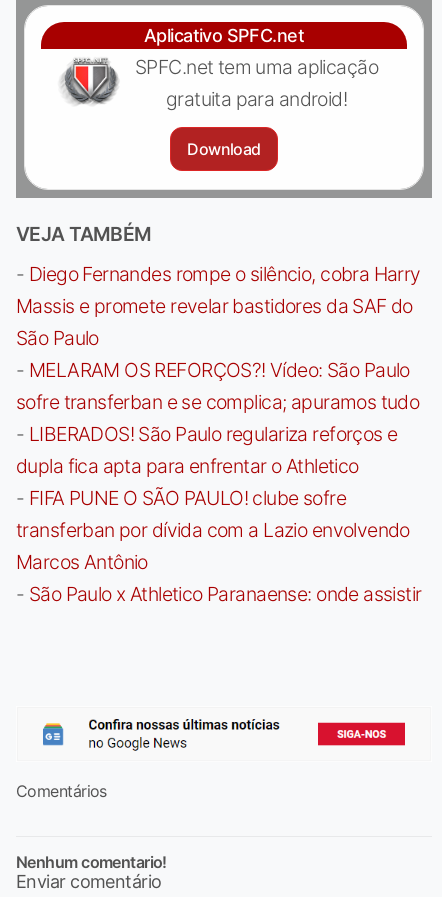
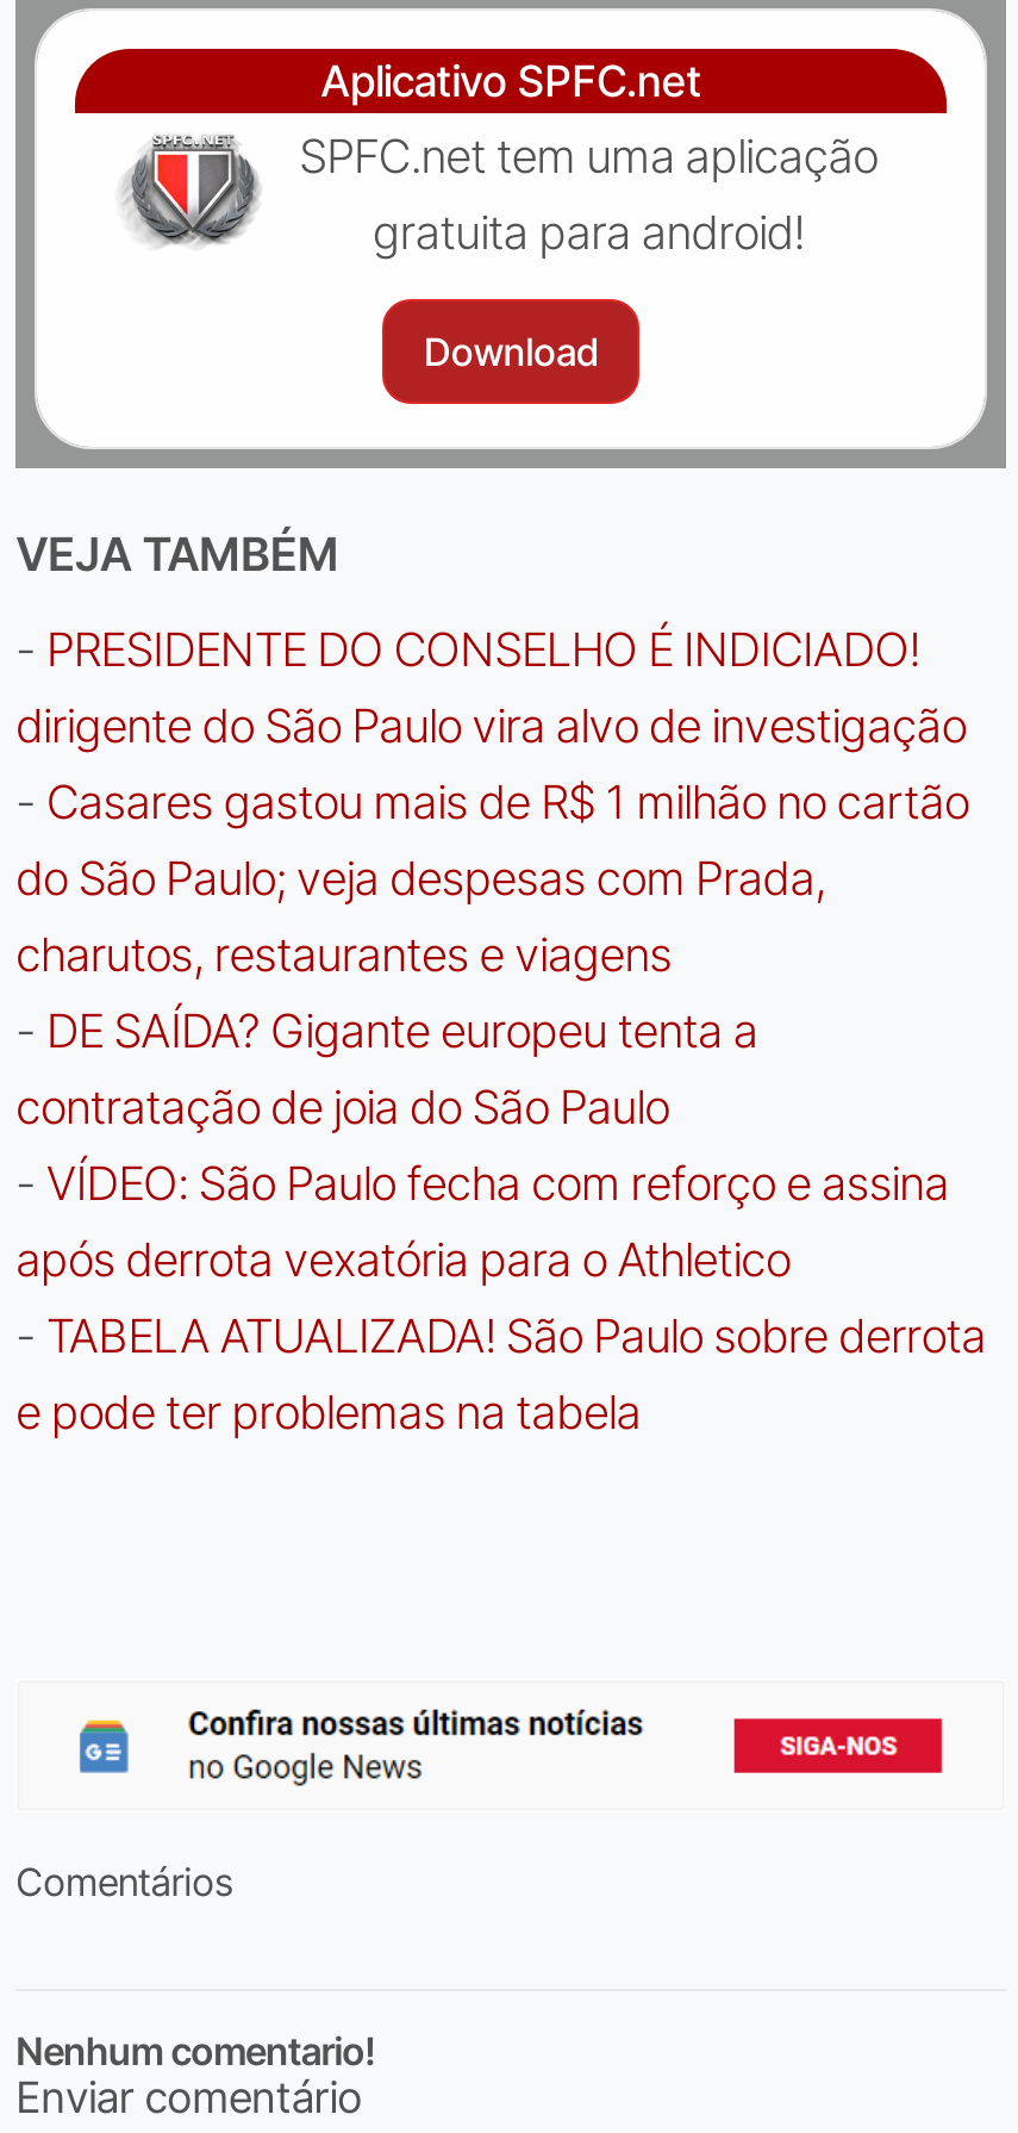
- - Diego Fernandes rompe o silêncio, cobra Harry
- Massis e promete revelar bastidores da SAF do
- São Paulo
- - MELARAM OS REFORÇOS?! Vídeo: São Paulo
- sofre transferban e se complica; apuramos tudo
- - LIBERADOS! São Paulo regulariza reforços e
- dupla fica apta para enfrentar o Athletico
- - FIFA PUNE O SÃO PAULO! clube sofre
- transferban por dívida com a Lazio envolvendo
- Marcos Antônio
- - São Paulo x Athletico Paranaense: onde assistir
+ - PRESIDENTE DO CONSELHO É INDICIADO!
+ dirigente do São Paulo vira alvo de investigação
+ - Casares gastou mais de R$ 1 milhão no cartão
+ do São Paulo; veja despesas com Prada,
+ charutos, restaurantes e viagens
+ - DE SAÍDA? Gigante europeu tenta a
+ contratação de joia do São Paulo
+ - VÍDEO: São Paulo fecha com reforço e assina
+ após derrota vexatória para o Athletico
+ - TABELA ATUALIZADA! São Paulo sobre derrota
+ e pode ter problemas na tabela
